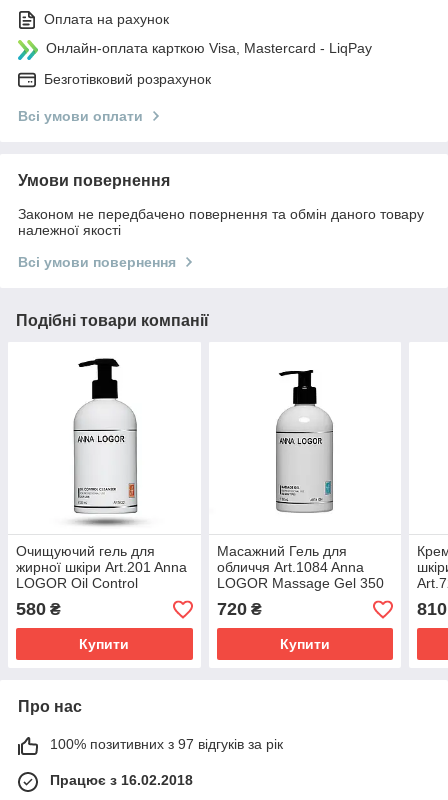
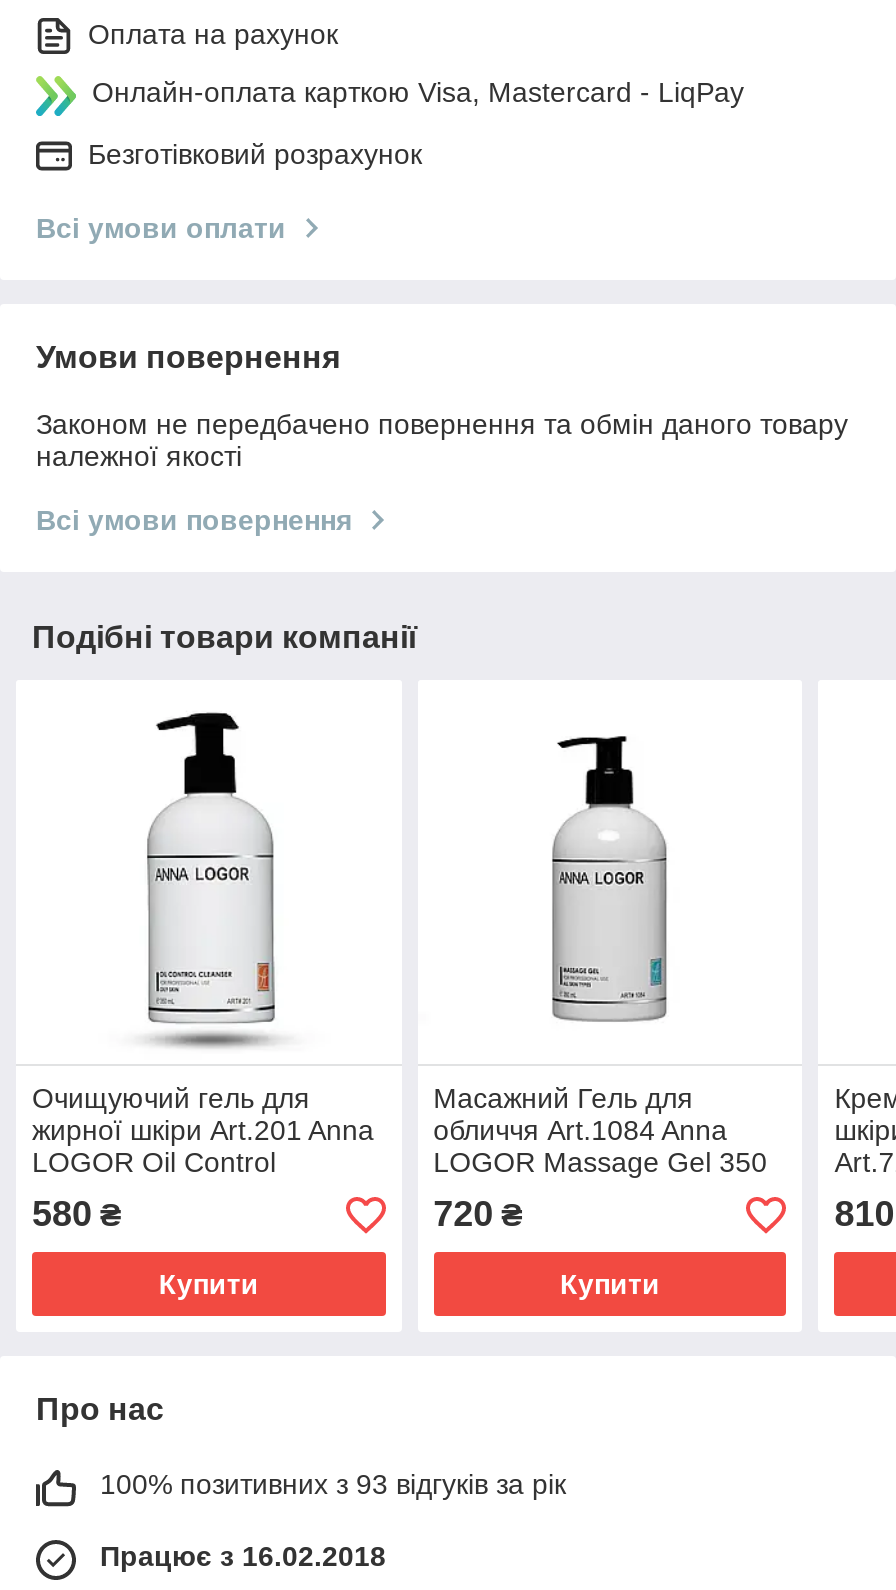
- 100% позитивних з 97 відгуків за рік
+ 100% позитивних з 93 відгуків за рік
